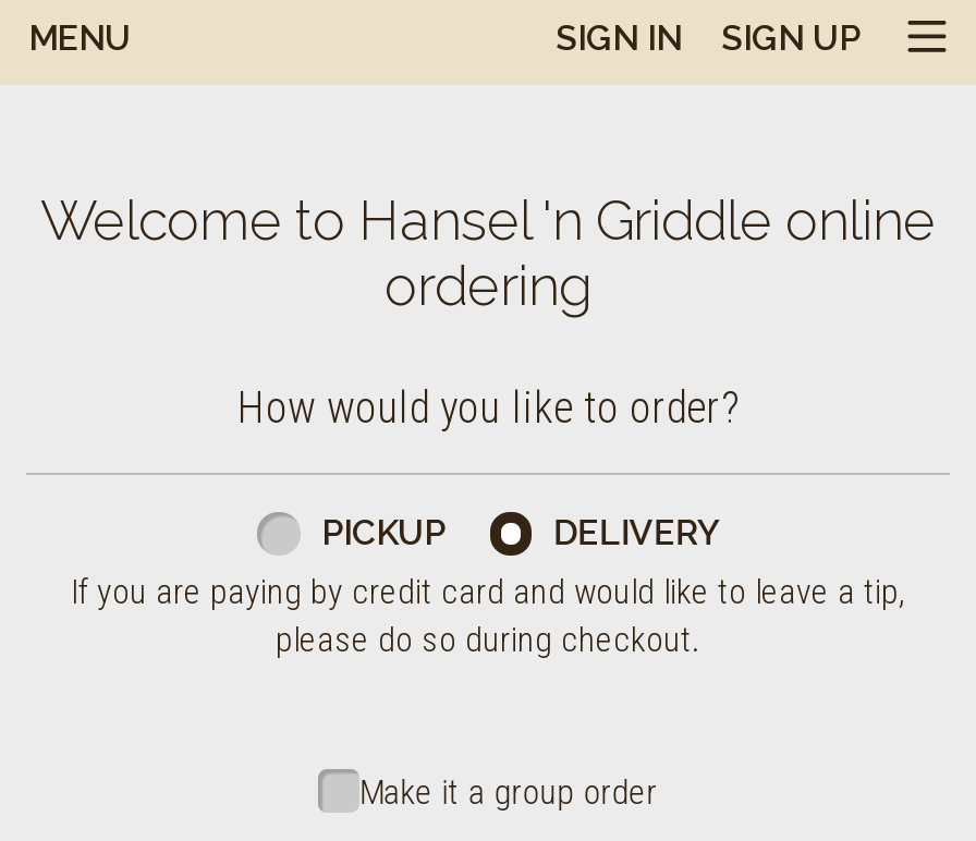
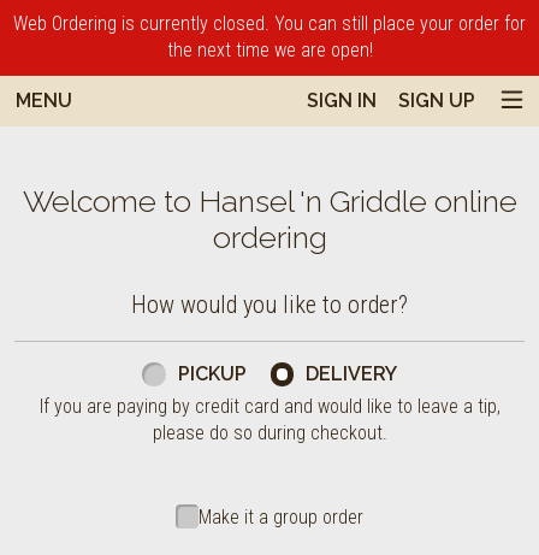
+ Web Ordering is currently closed. You can still place your order for
+ the next time we are open!
